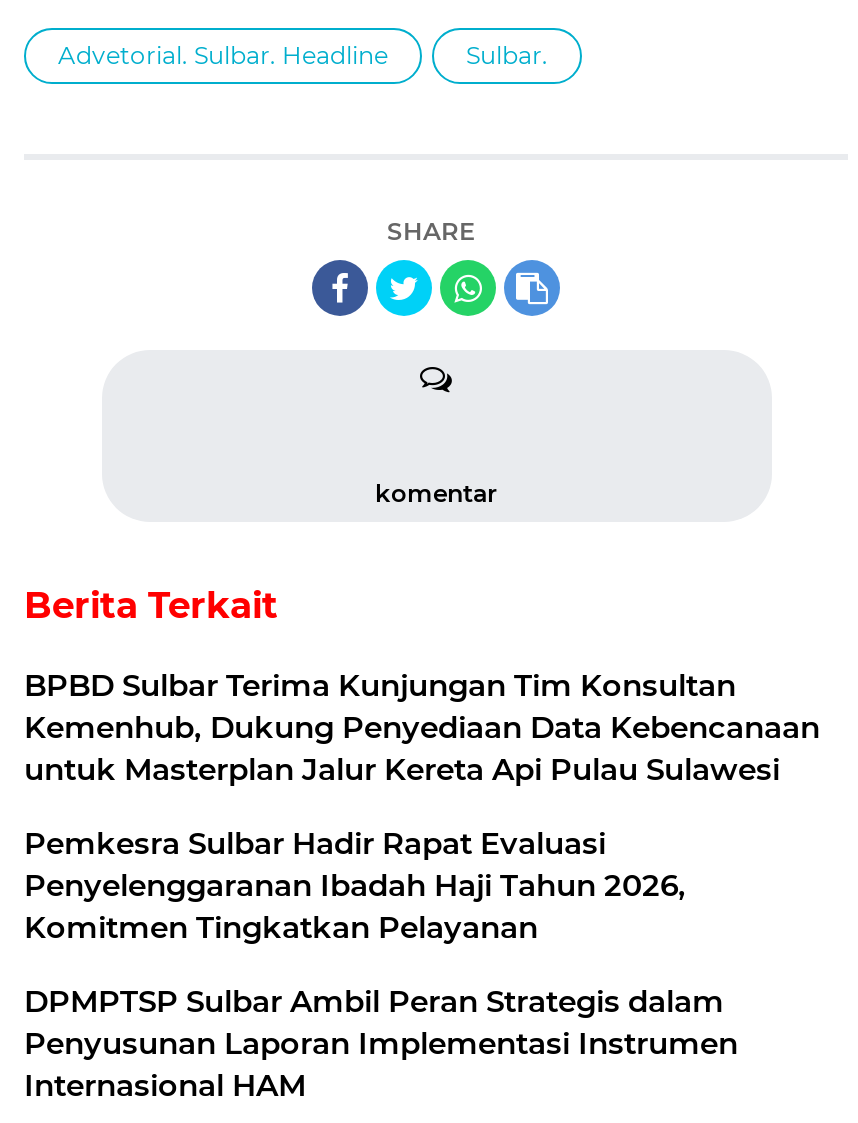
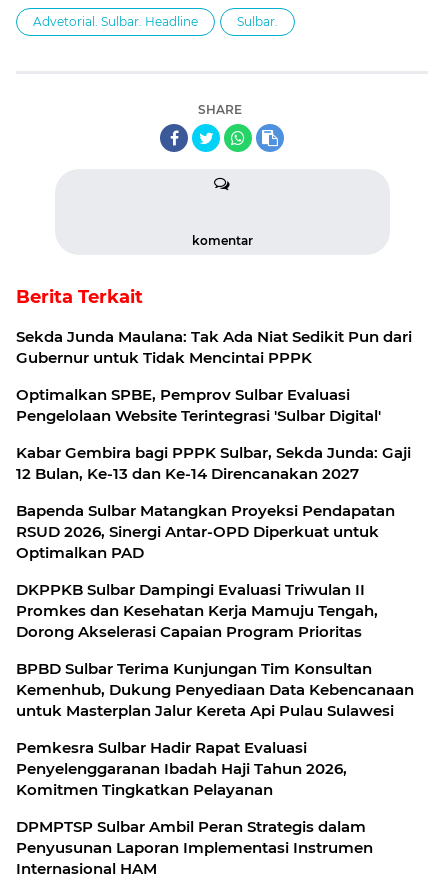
+ Sekda Junda Maulana: Tak Ada Niat Sedikit Pun dari
+ Gubernur untuk Tidak Mencintai PPPK
+ Optimalkan SPBE, Pemprov Sulbar Evaluasi
+ Pengelolaan Website Terintegrasi 'Sulbar Digital'
+ Kabar Gembira bagi PPPK Sulbar, Sekda Junda: Gaji
+ 12 Bulan, Ke-13 dan Ke-14 Direncanakan 2027
+ Bapenda Sulbar Matangkan Proyeksi Pendapatan
+ RSUD 2026, Sinergi Antar-OPD Diperkuat untuk
+ Optimalkan PAD
+ DKPPKB Sulbar Dampingi Evaluasi Triwulan II
+ Promkes dan Kesehatan Kerja Mamuju Tengah,
+ Dorong Akselerasi Capaian Program Prioritas
